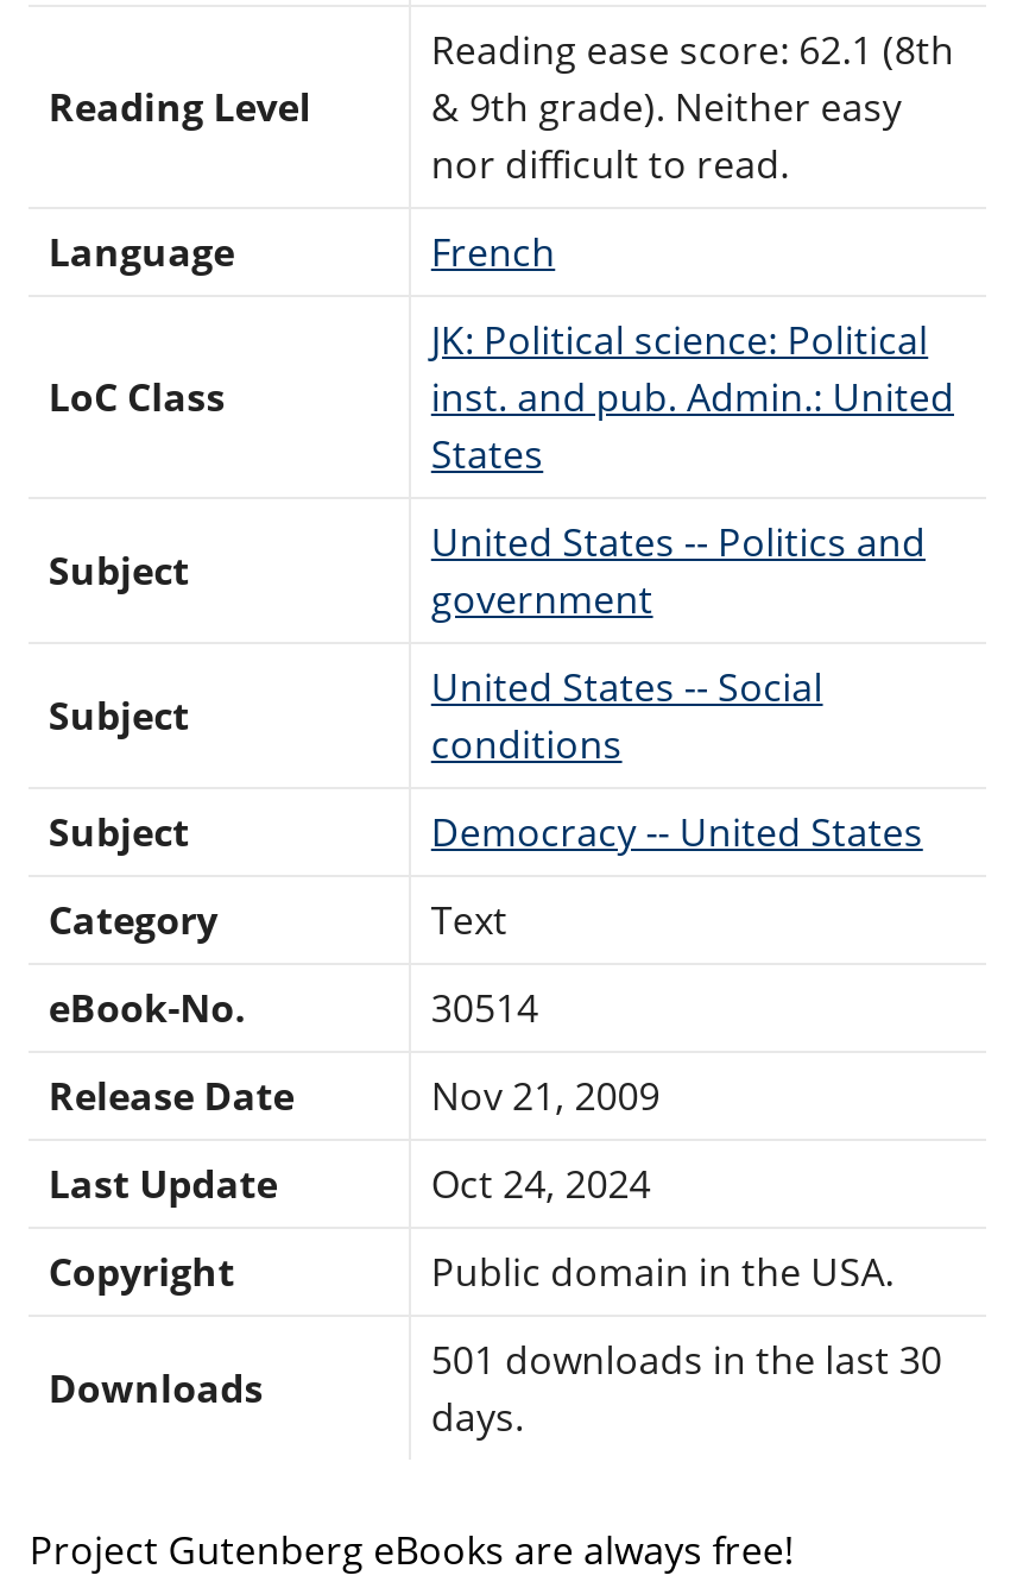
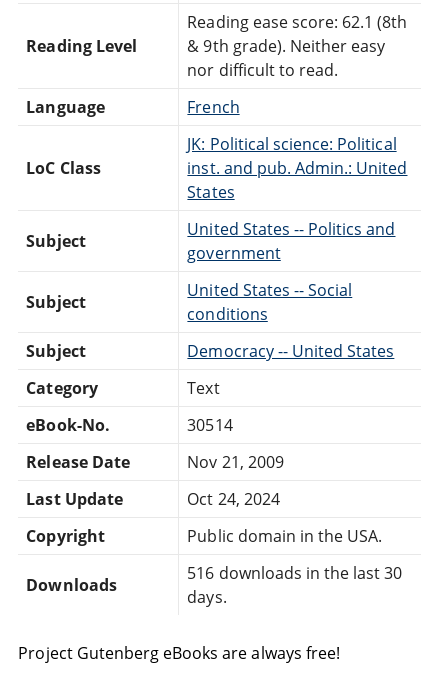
- 501 downloads in the last 30
+ 516 downloads in the last 30
